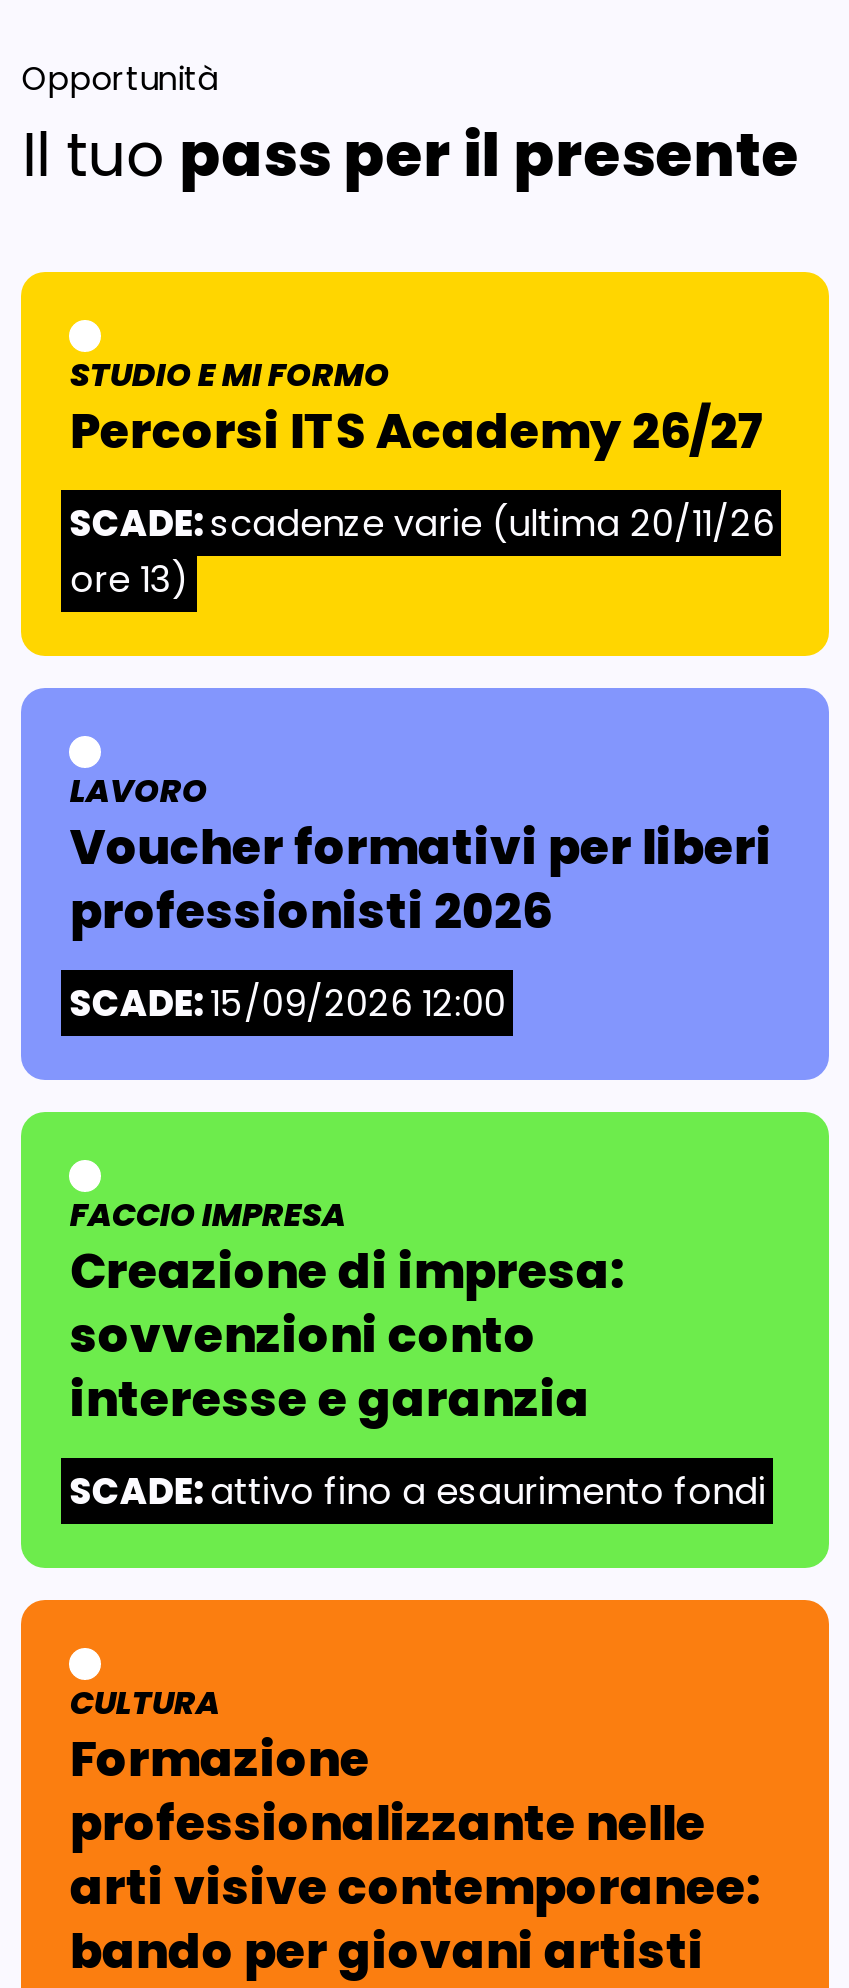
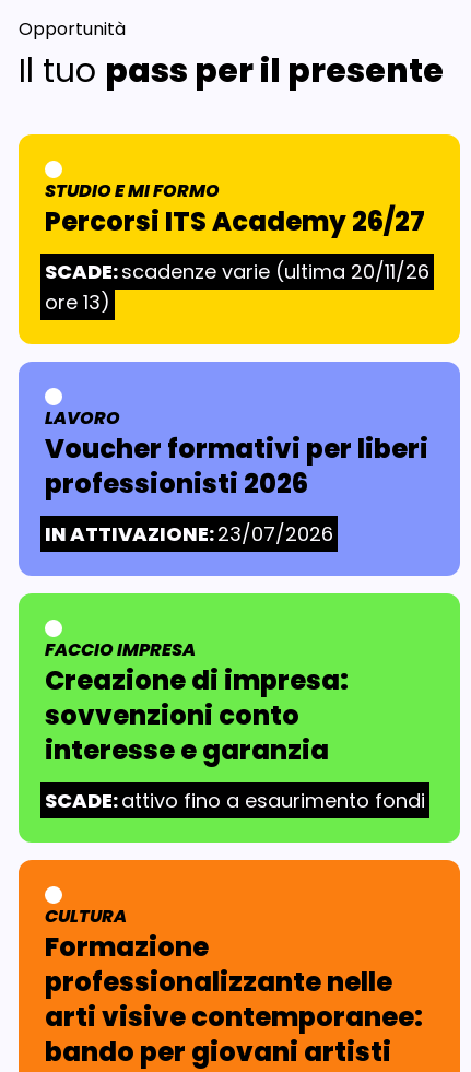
- SCADE:15/09/2026 12:00
+ IN ATTIVAZIONE:23/07/2026
